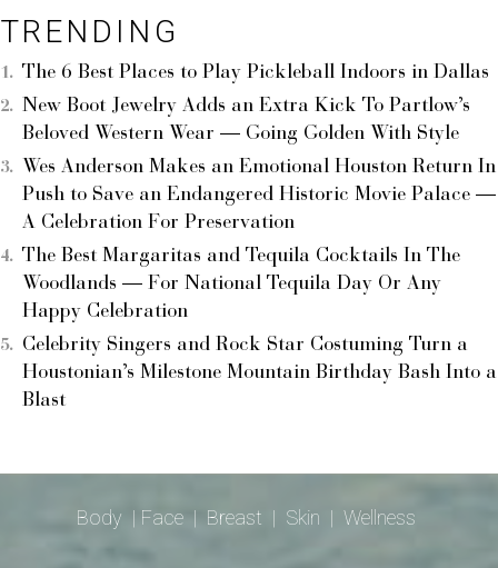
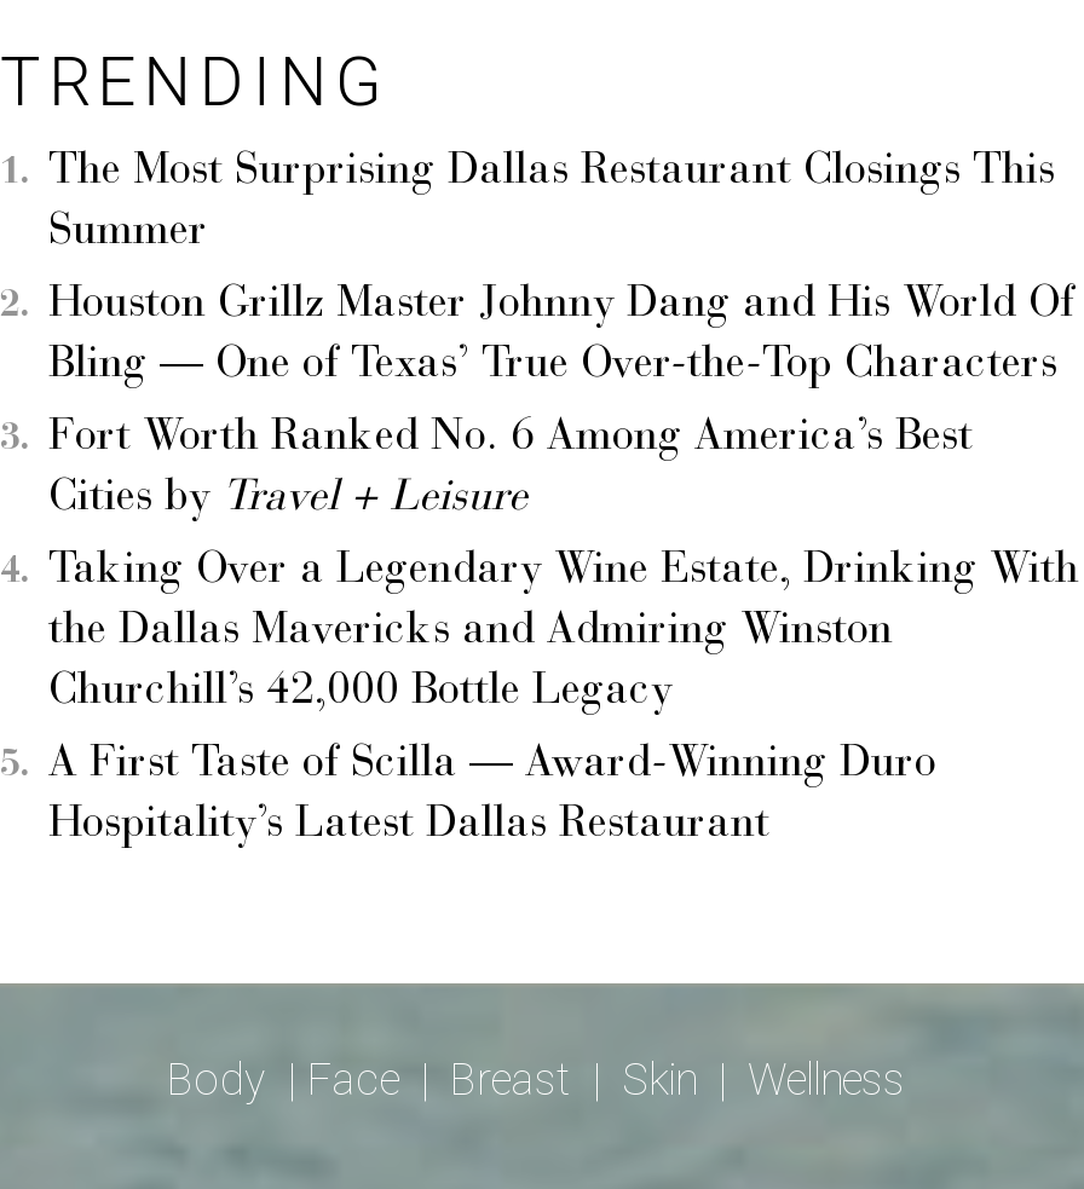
- The 6 Best Places to Play Pickleball Indoors in Dallas
+ The Most Surprising Dallas Restaurant Closings This
+ Summer

- New Boot Jewelry Adds an Extra Kick To Partlow’s
- Beloved Western Wear — Going Golden With Style
+ Houston Grillz Master Johnny Dang and His World Of
+ Bling — One of Texas’ True Over-the-Top Characters

- Wes Anderson Makes an Emotional Houston Return In
- Push to Save an Endangered Historic Movie Palace —
- A Celebration For Preservation
+ Fort Worth Ranked No. 6 Among America’s Best
+ Cities by Travel + Leisure

- The Best Margaritas and Tequila Cocktails In The
- Woodlands — For National Tequila Day Or Any
- Happy Celebration
+ Taking Over a Legendary Wine Estate, Drinking With
+ the Dallas Mavericks and Admiring Winston
+ Churchill’s 42,000 Bottle Legacy

- Celebrity Singers and Rock Star Costuming Turn a
- Houstonian’s Milestone Mountain Birthday Bash Into a
- Blast
+ A First Taste of Scilla — Award-Winning Duro
+ Hospitality’s Latest Dallas Restaurant
